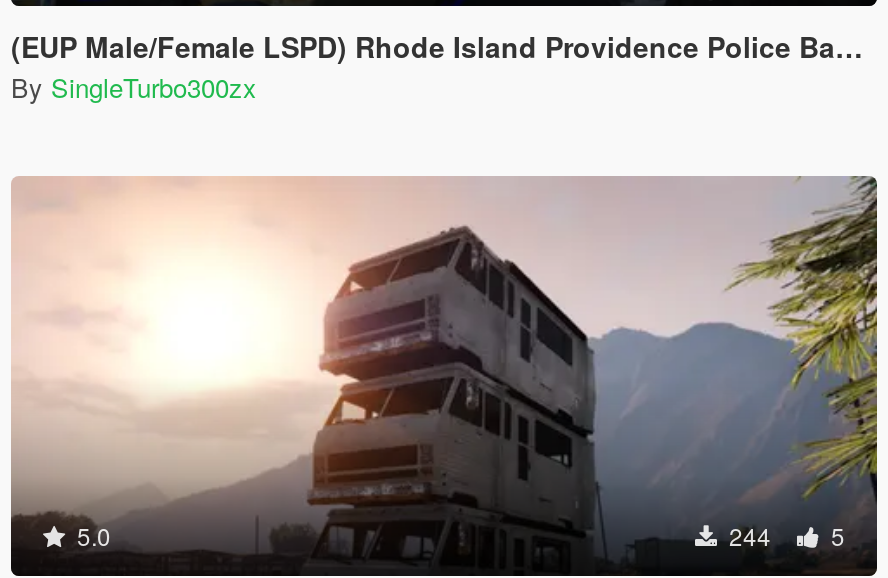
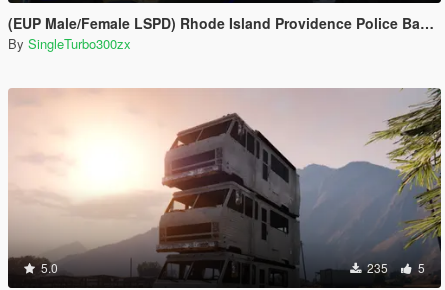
- 244 5
+ 235 5
